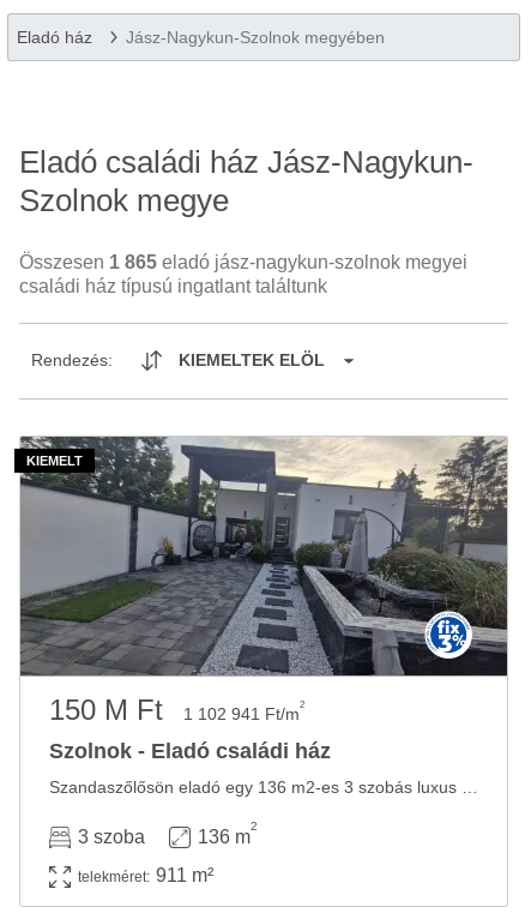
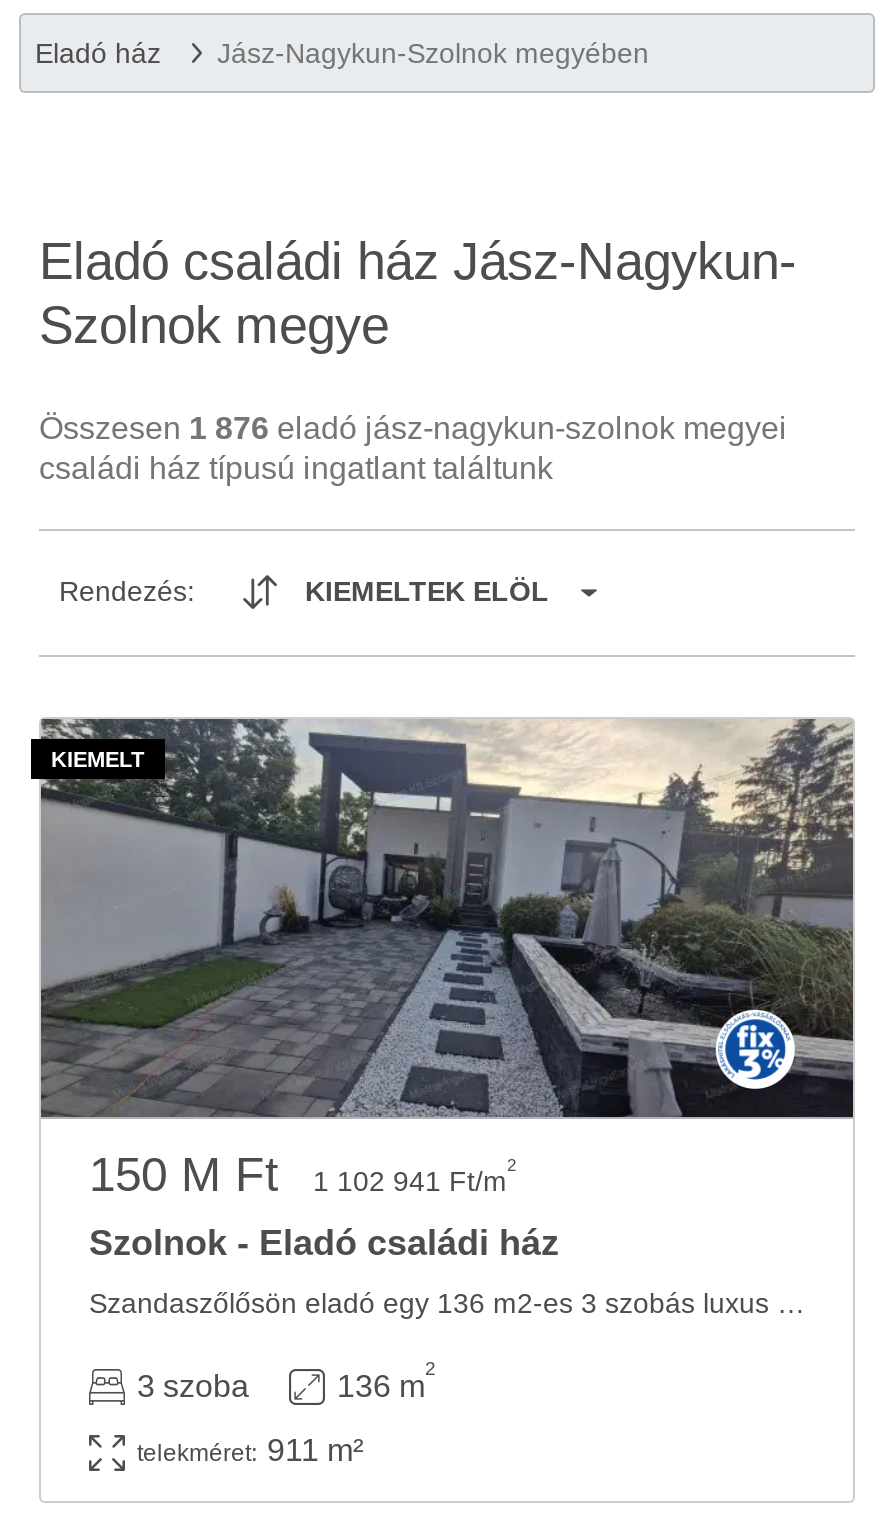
- Összesen 1 865 eladó jász-nagykun-szolnok megyei
+ Összesen 1 876 eladó jász-nagykun-szolnok megyei
